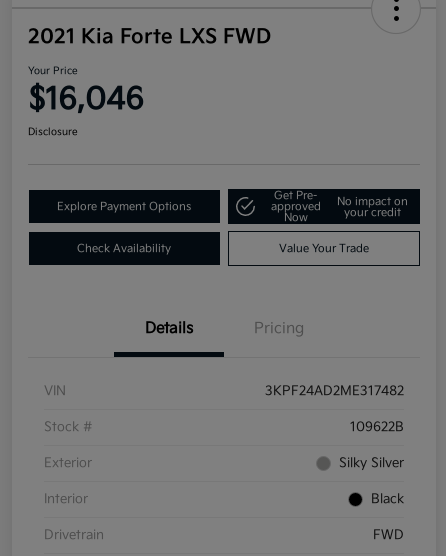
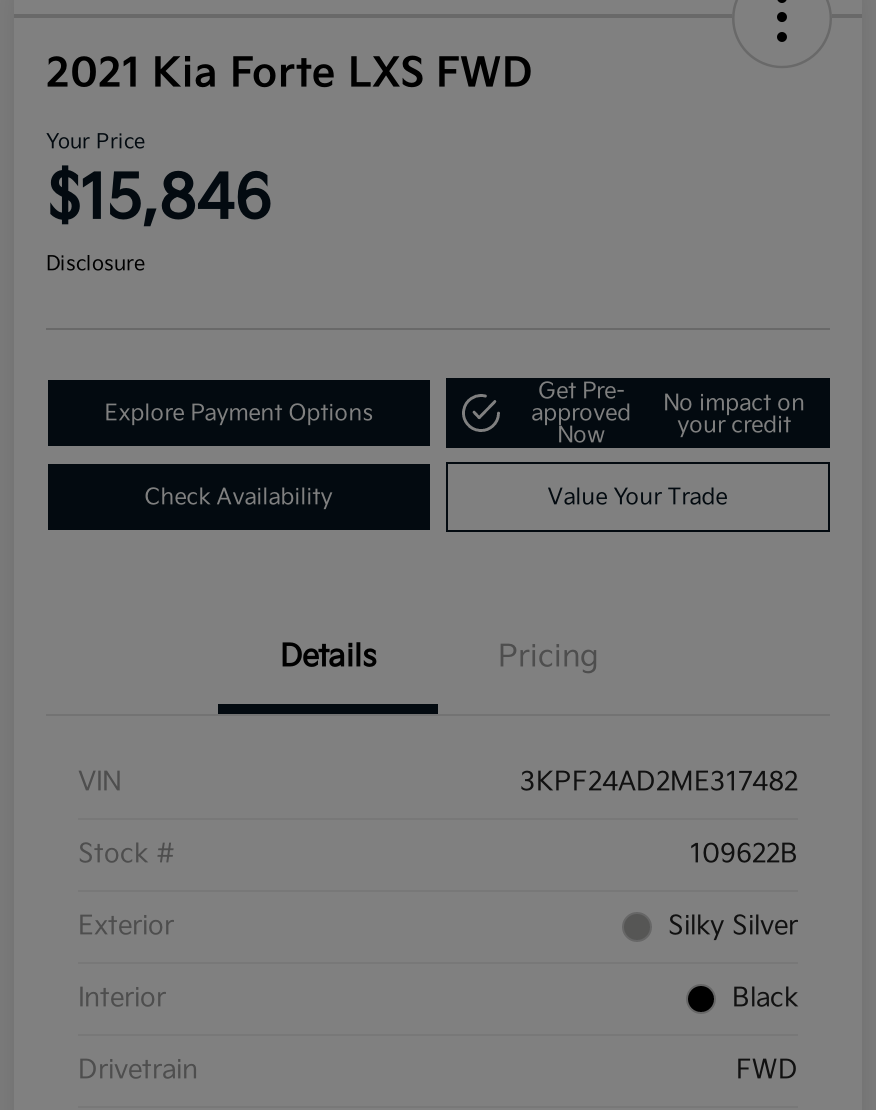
- $16,046
+ $15,846
